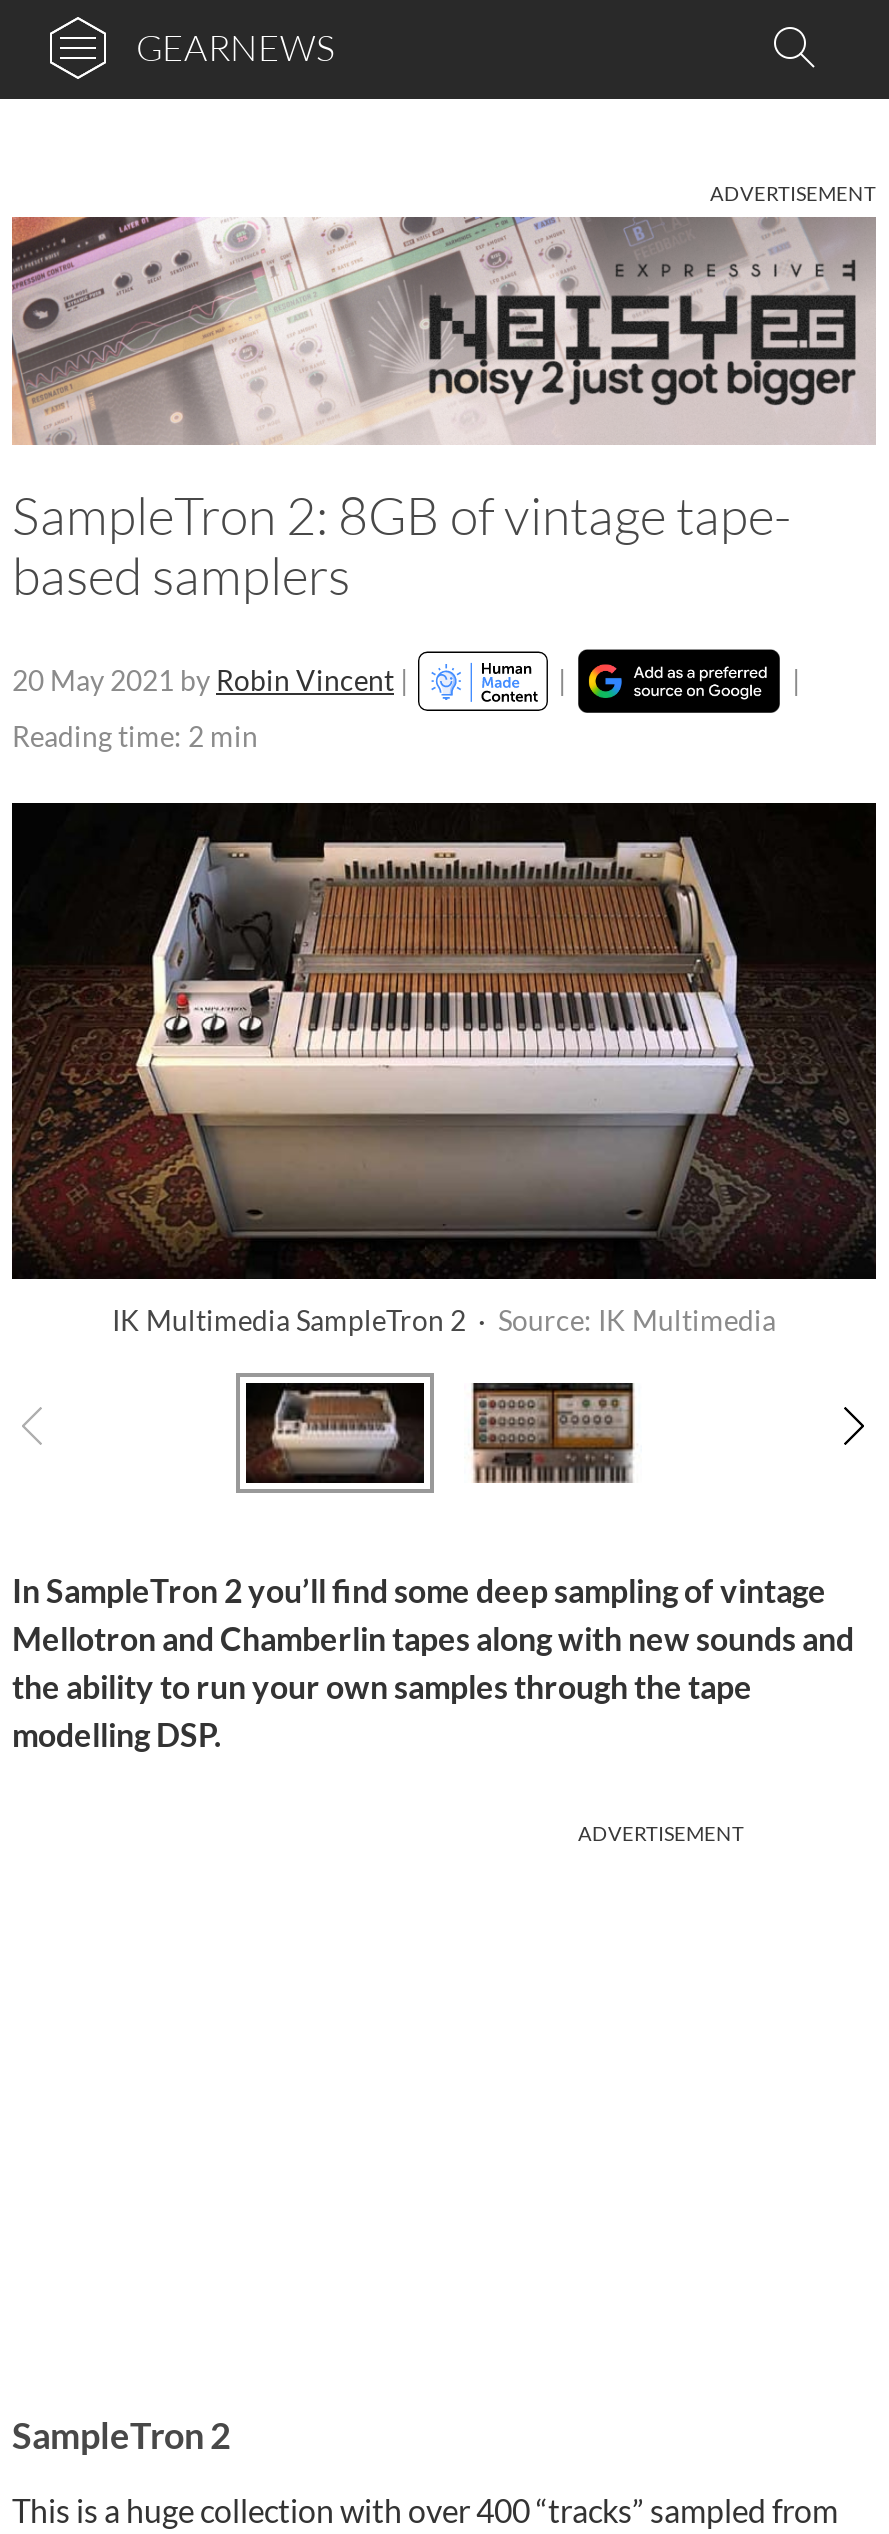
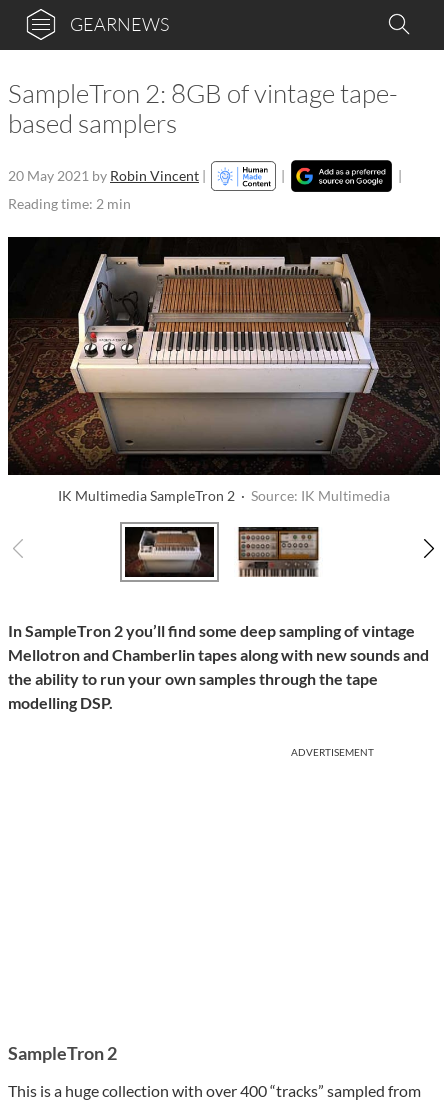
- ADVERTISEMENT

- [image]
